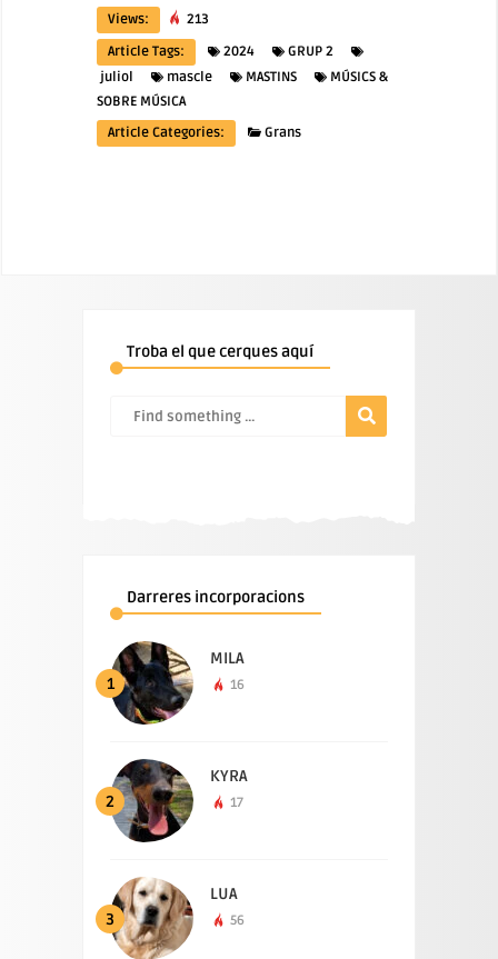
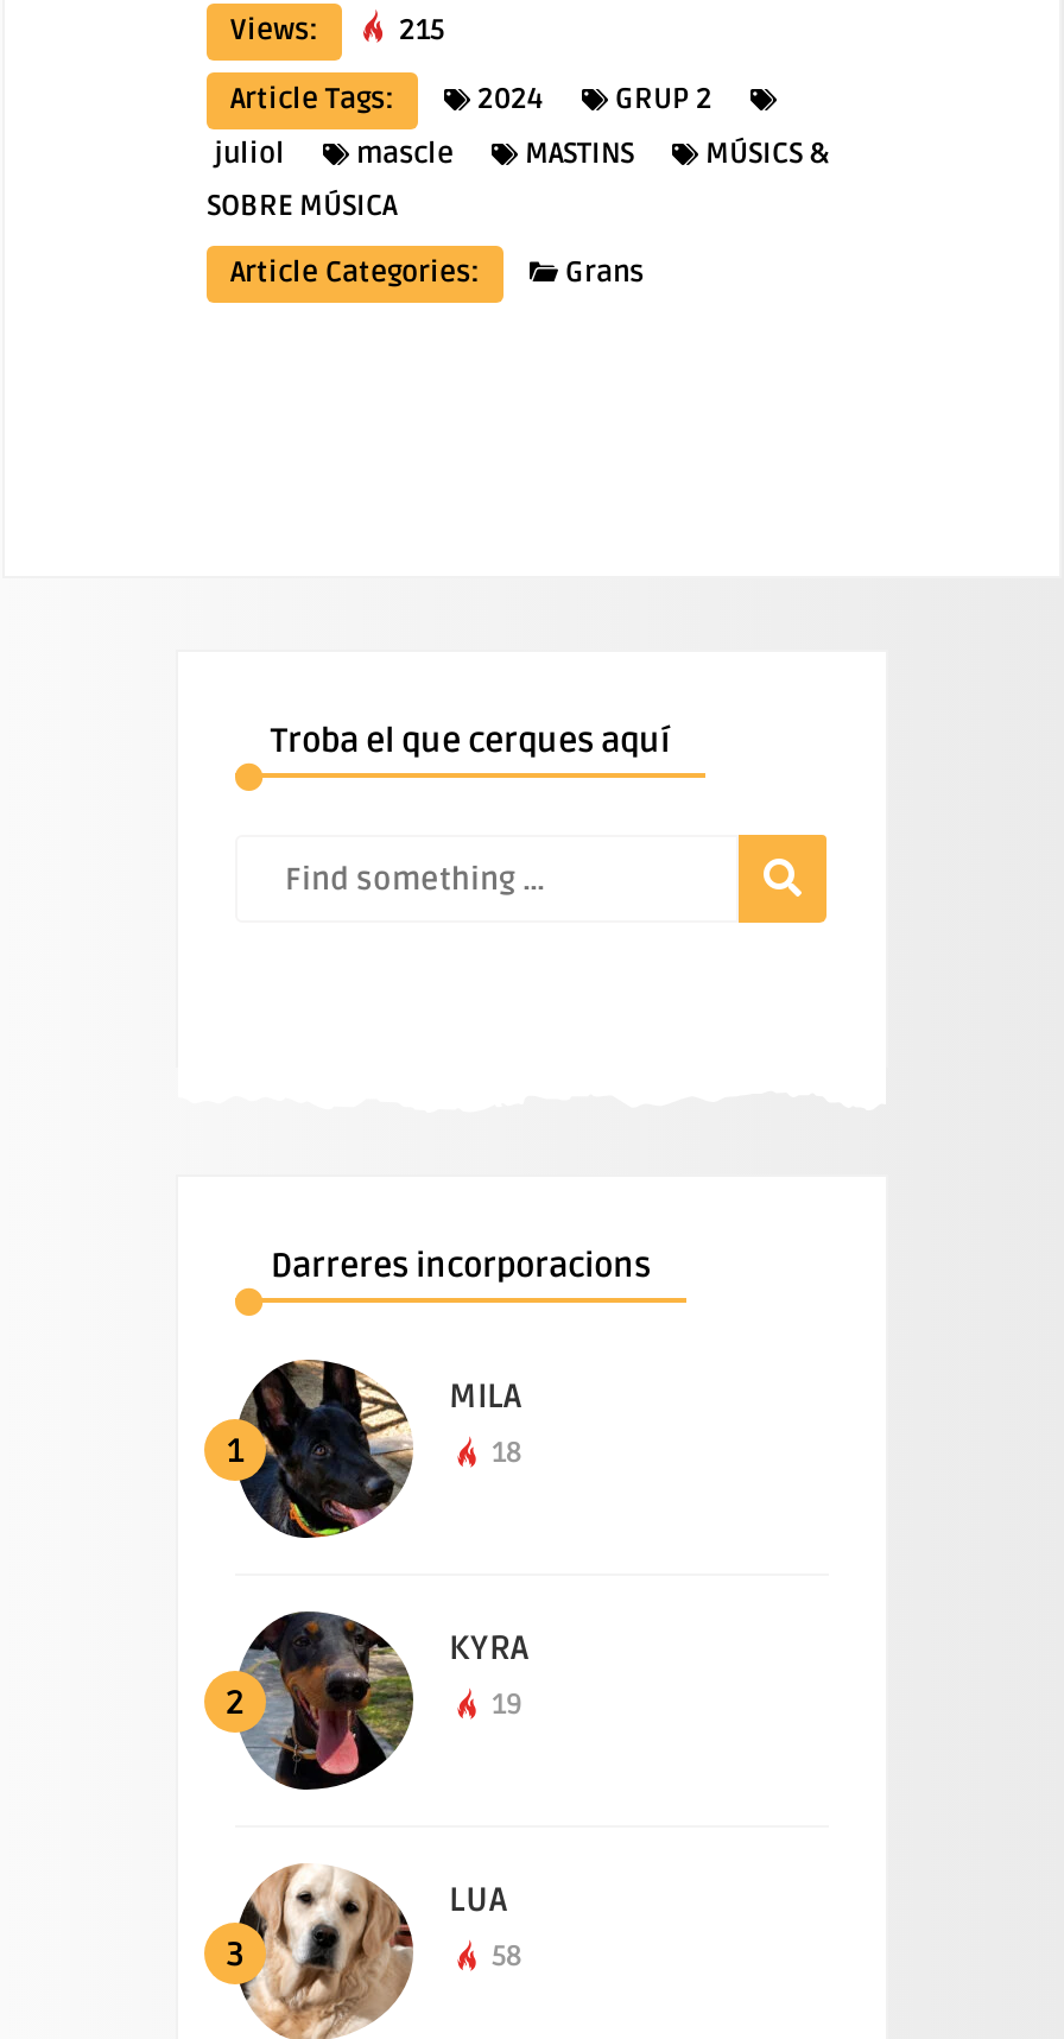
- 213
+ 215

- 16
+ 18

- 17
+ 19

- 56
+ 58
